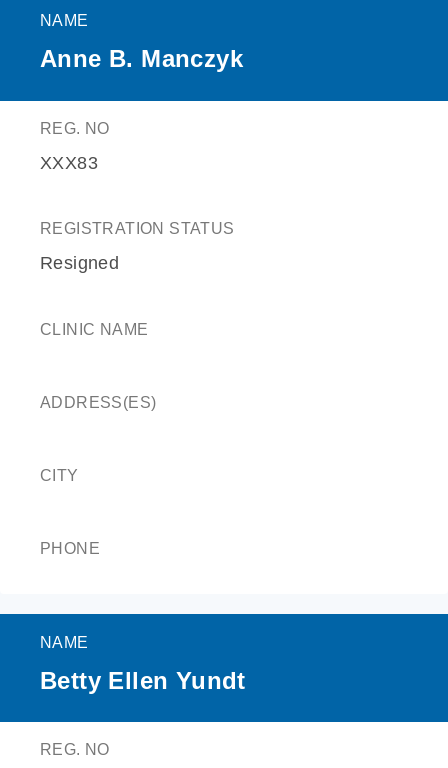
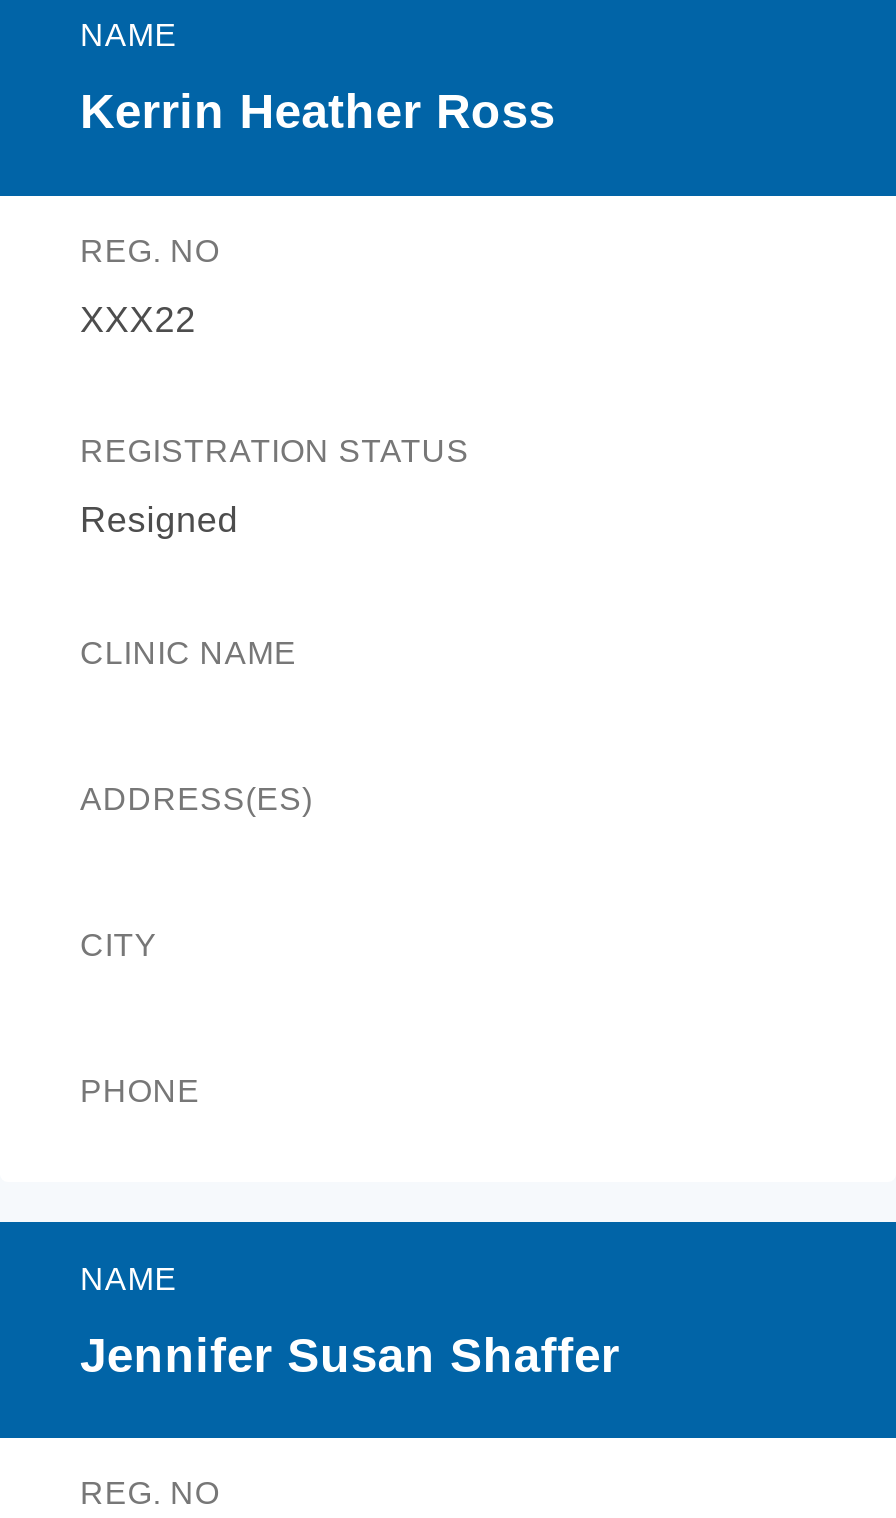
- Anne B. Manczyk
+ Kerrin Heather Ross

- XXX83
+ XXX22

- Betty Ellen Yundt
+ Jennifer Susan Shaffer
